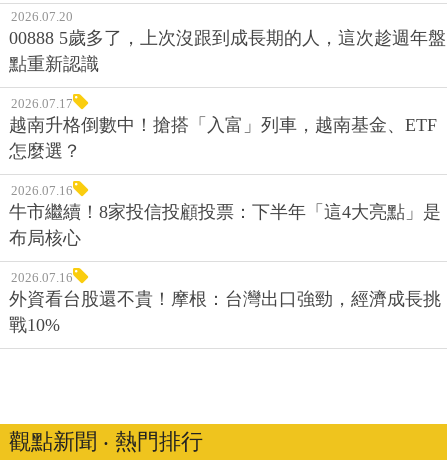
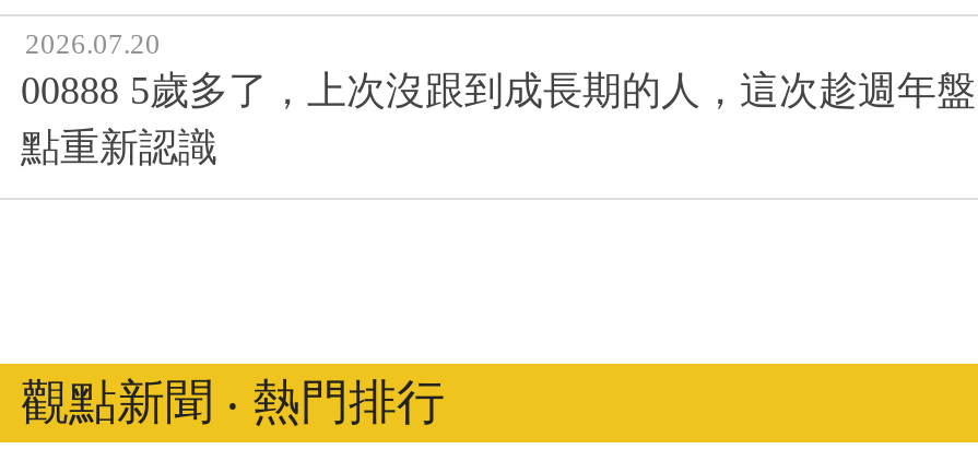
- 2026.07.17
- 越南升格倒數中！搶搭「入富」列車，越南基金、ETF
- 怎麼選？
- 2026.07.16
- 牛市繼續！8家投信投顧投票：下半年「這4大亮點」是
- 布局核心
- 2026.07.16
- 外資看台股還不貴！摩根：台灣出口強勁，經濟成長挑
- 戰10%
